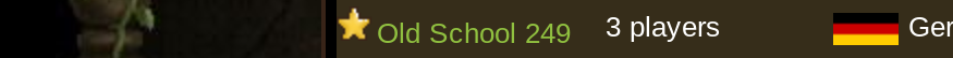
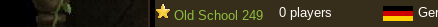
- Old School 249 3 players
+ Old School 249 0 players
